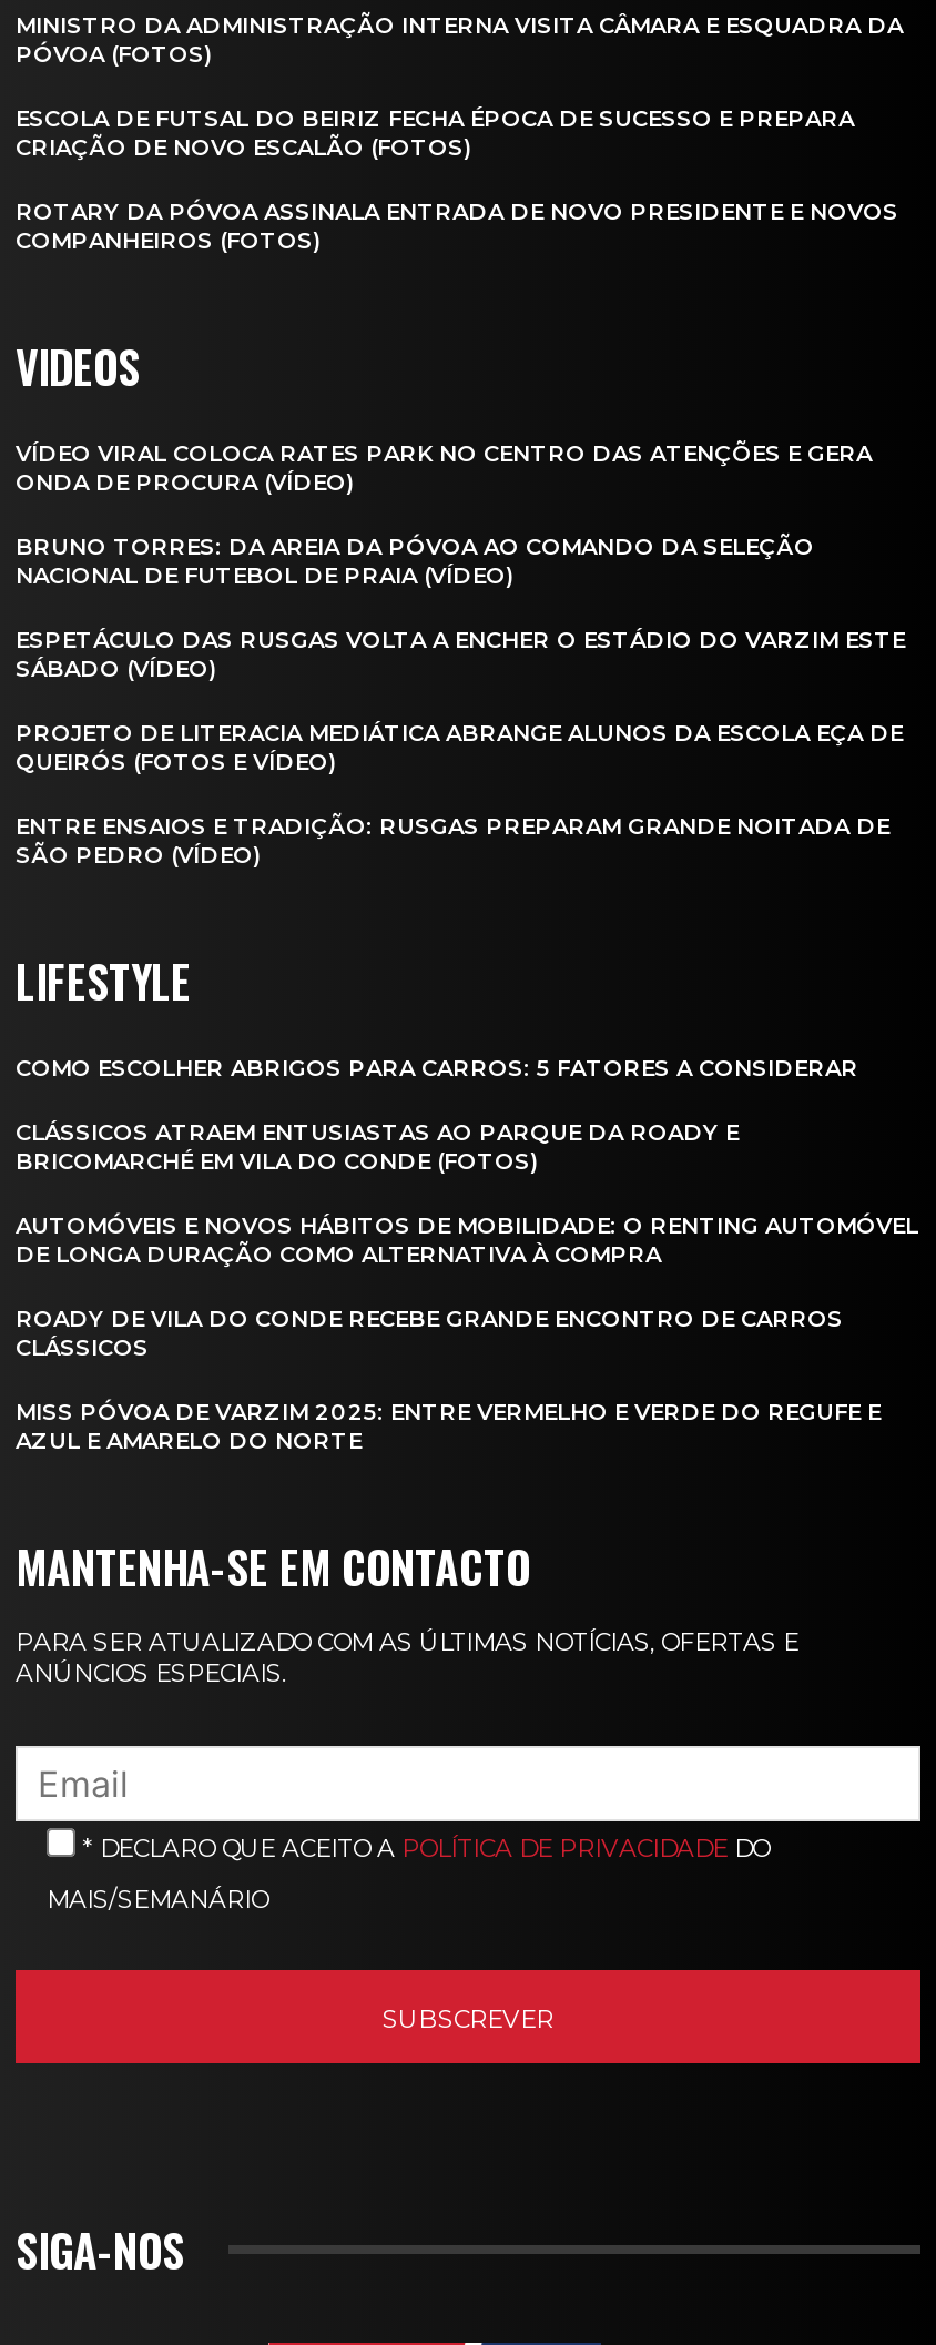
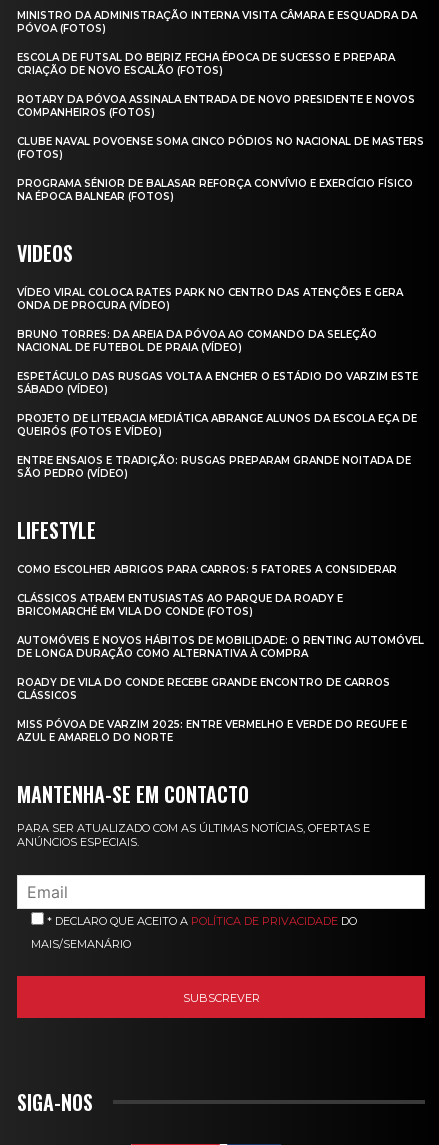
+ CLUBE NAVAL POVOENSE SOMA CINCO PÓDIOS NO NACIONAL DE MASTERS
+ (FOTOS)
+ PROGRAMA SÉNIOR DE BALASAR REFORÇA CONVÍVIO E EXERCÍCIO FÍSICO
+ NA ÉPOCA BALNEAR (FOTOS)
